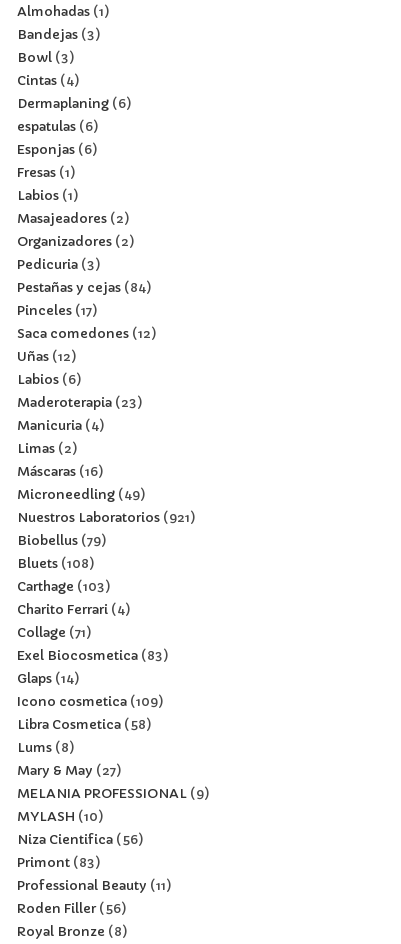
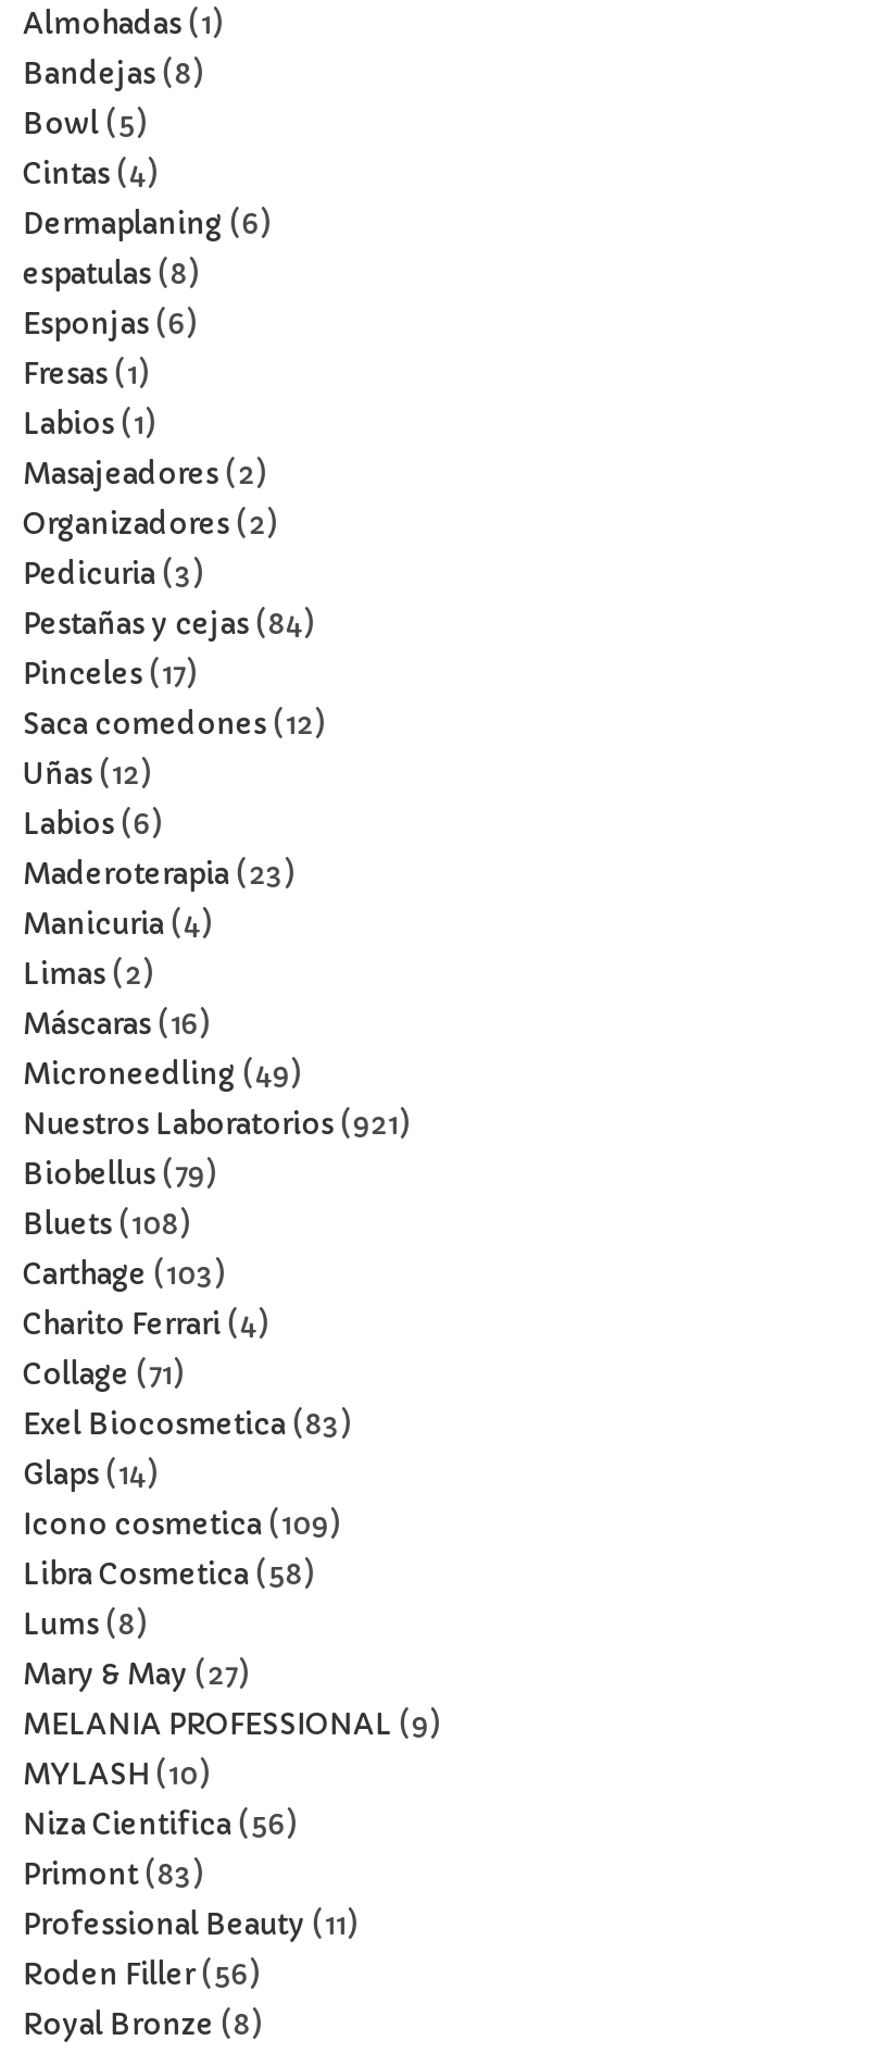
- Bandejas 3
+ Bandejas 8

- Bowl 3
+ Bowl 5

- espatulas 6
+ espatulas 8
